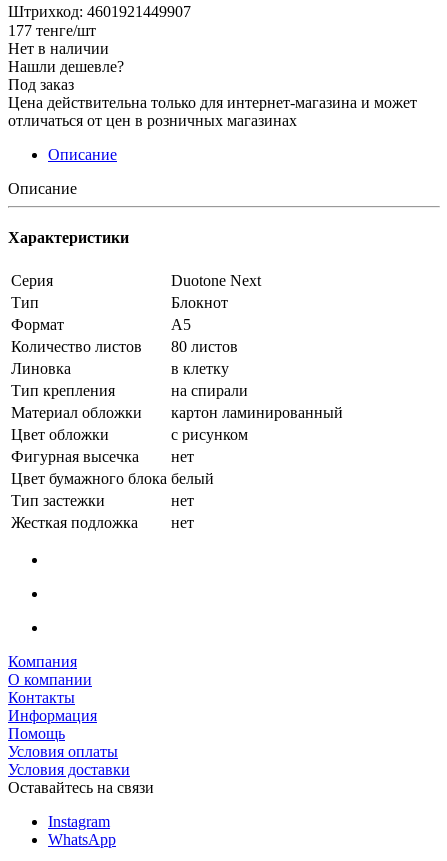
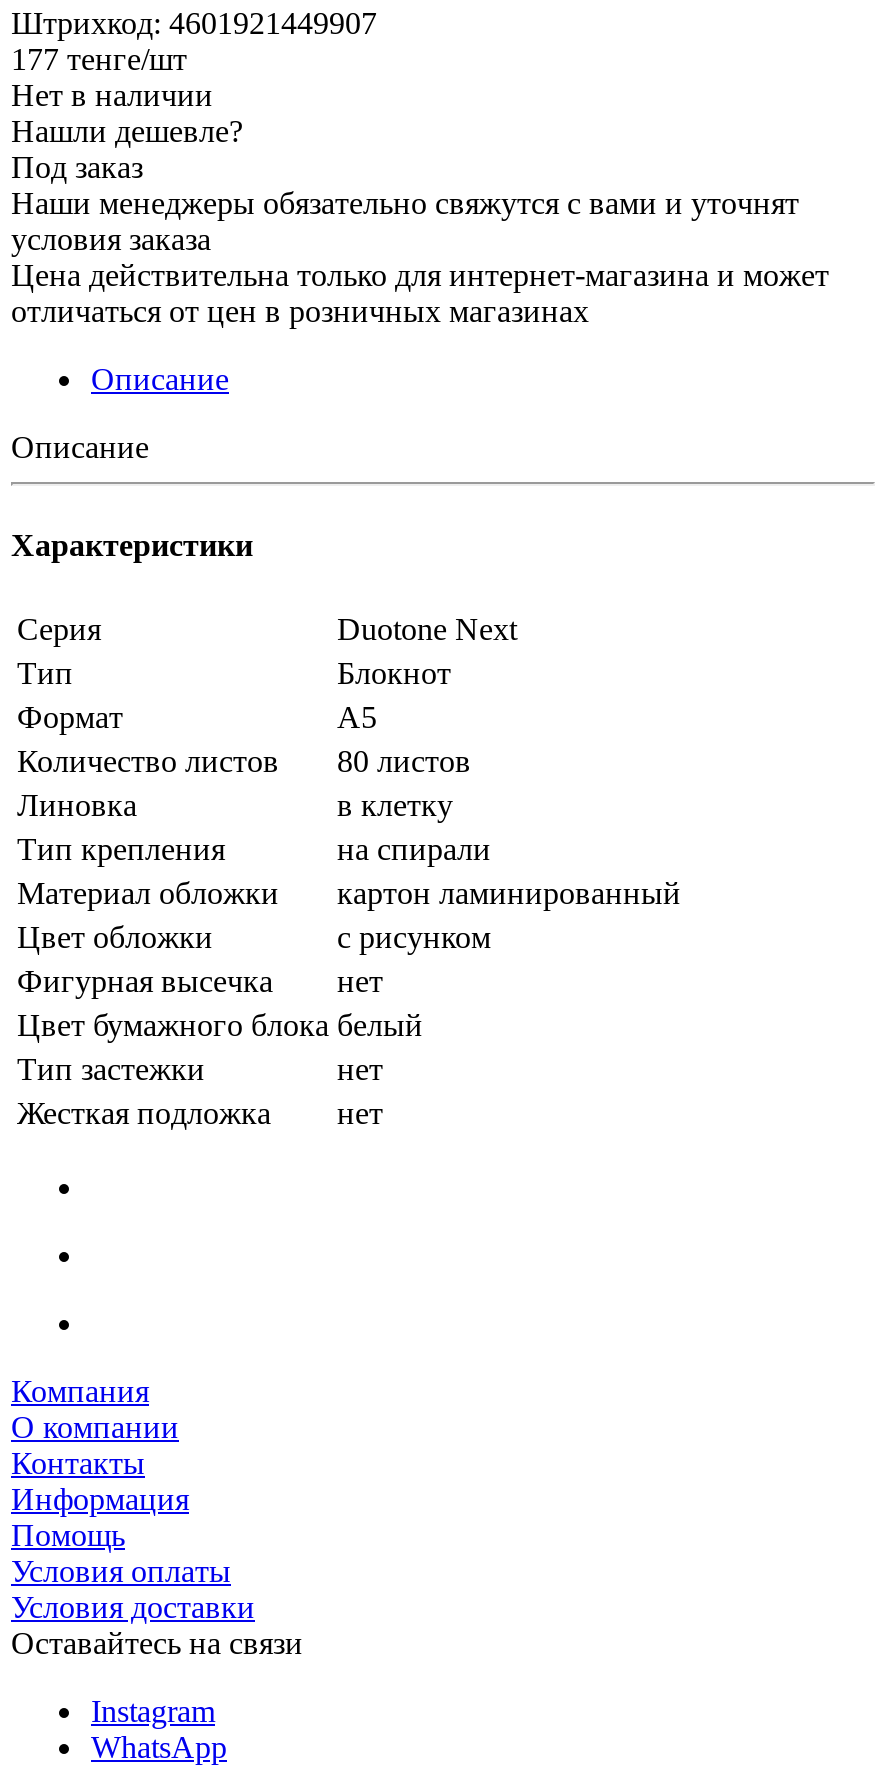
+ Наши менеджеры обязательно свяжутся с вами и уточнят
+ условия заказа
